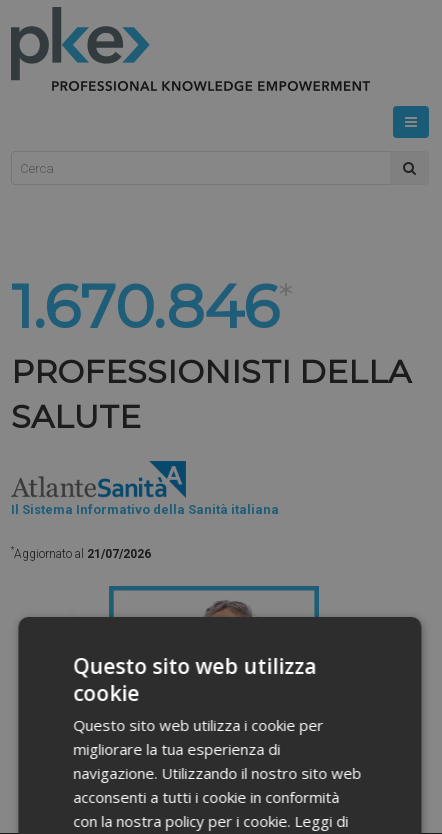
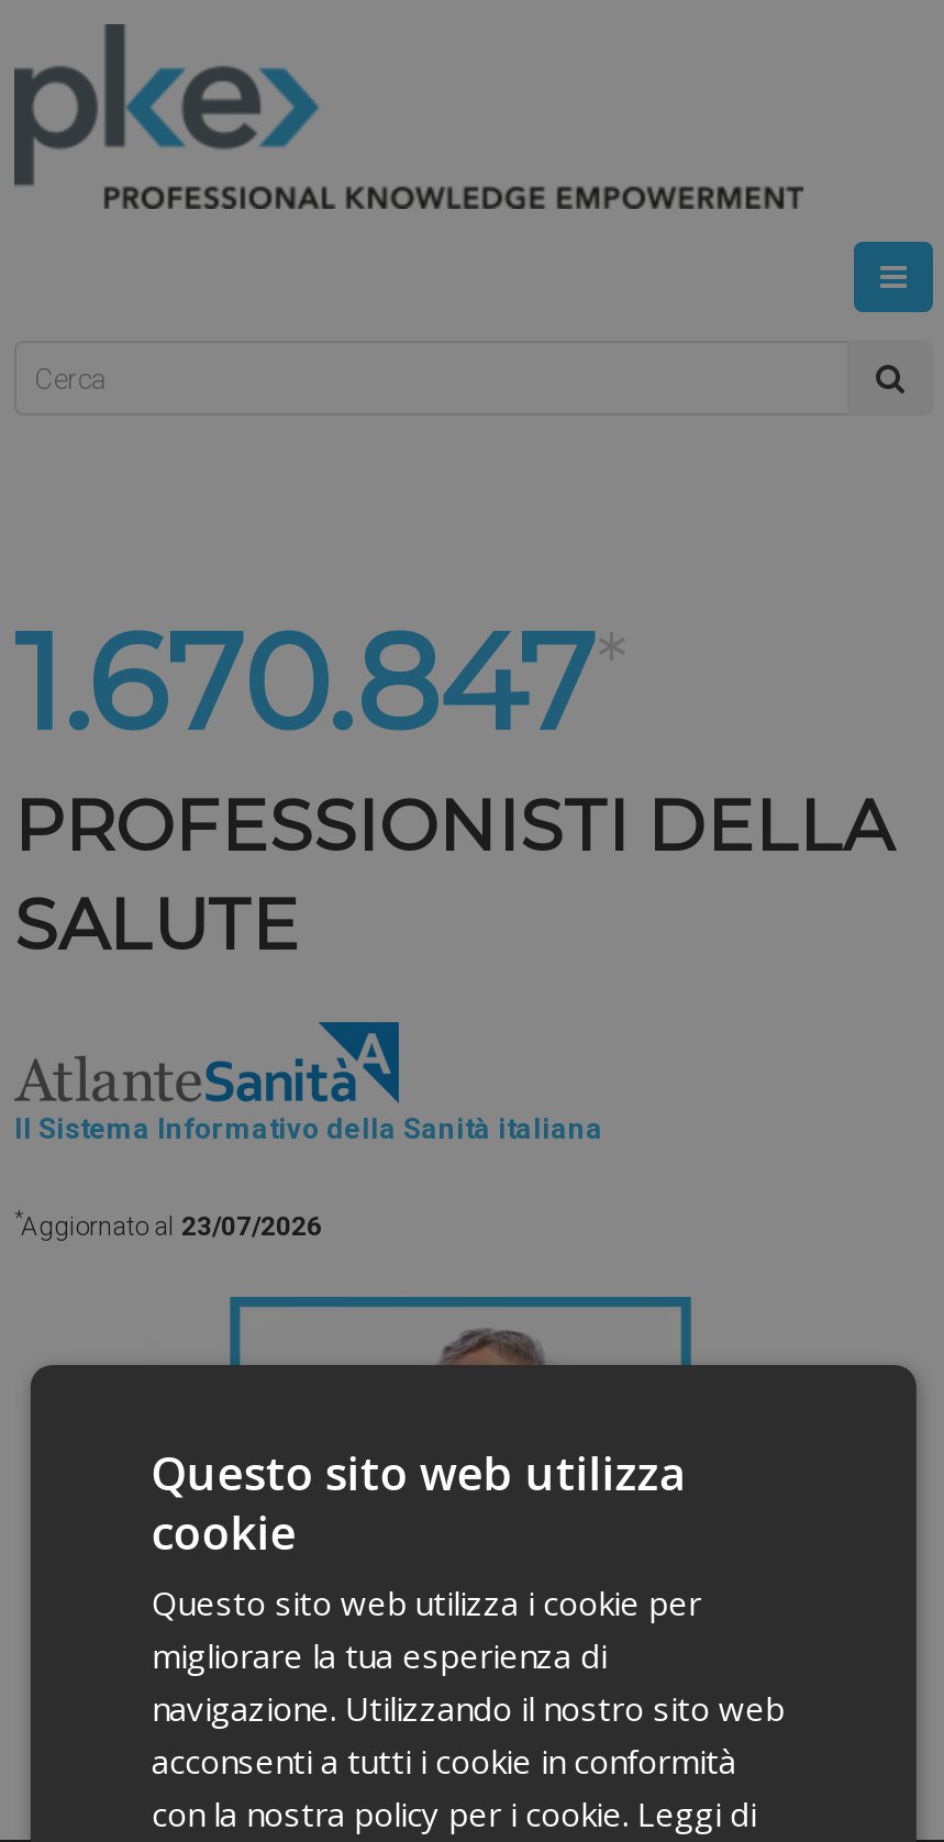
- 1.670.846*
+ 1.670.847*

- *Aggiornato al 21/07/2026
+ *Aggiornato al 23/07/2026
